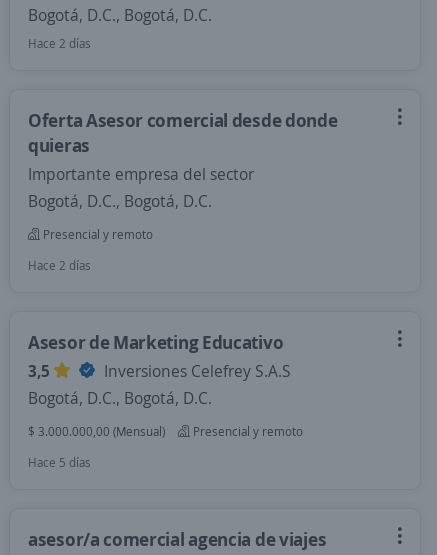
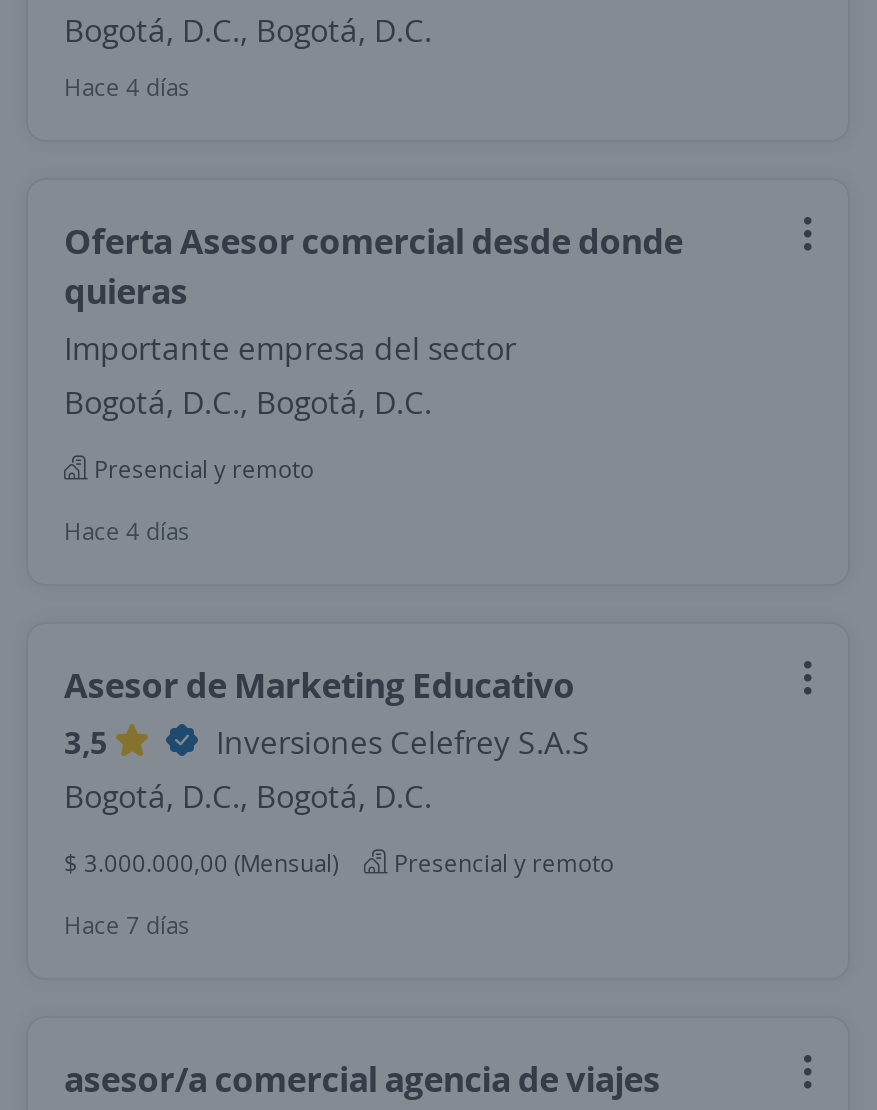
- Hace 2 días
+ Hace 4 días

- Hace 2 días
+ Hace 4 días

- Hace 5 días
+ Hace 7 días
